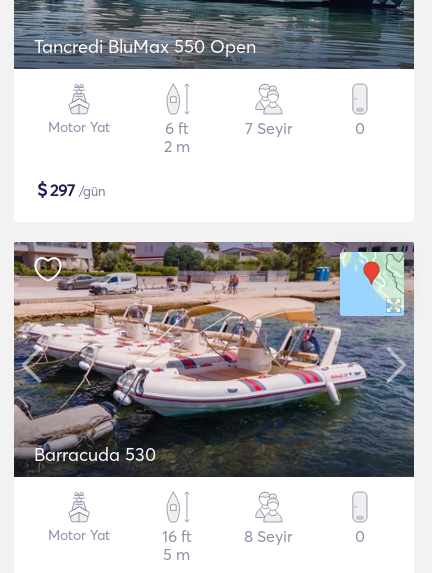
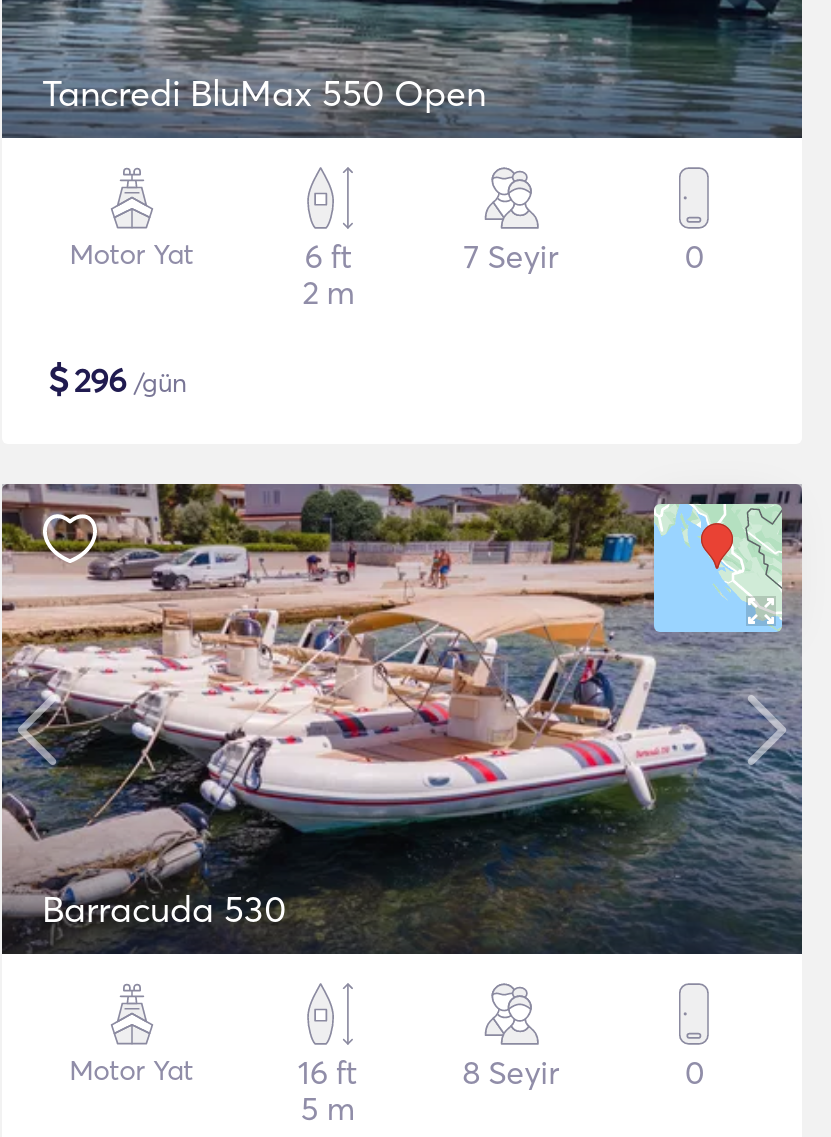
- $297 /gün
+ $296 /gün
